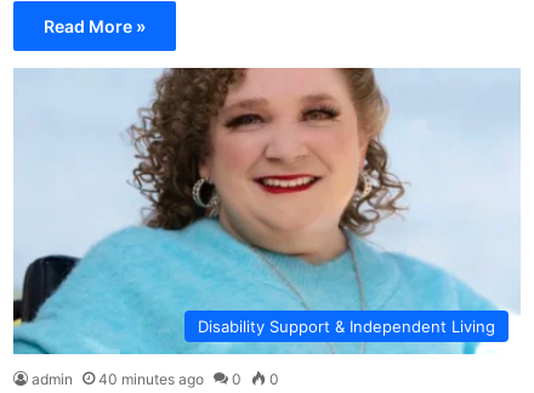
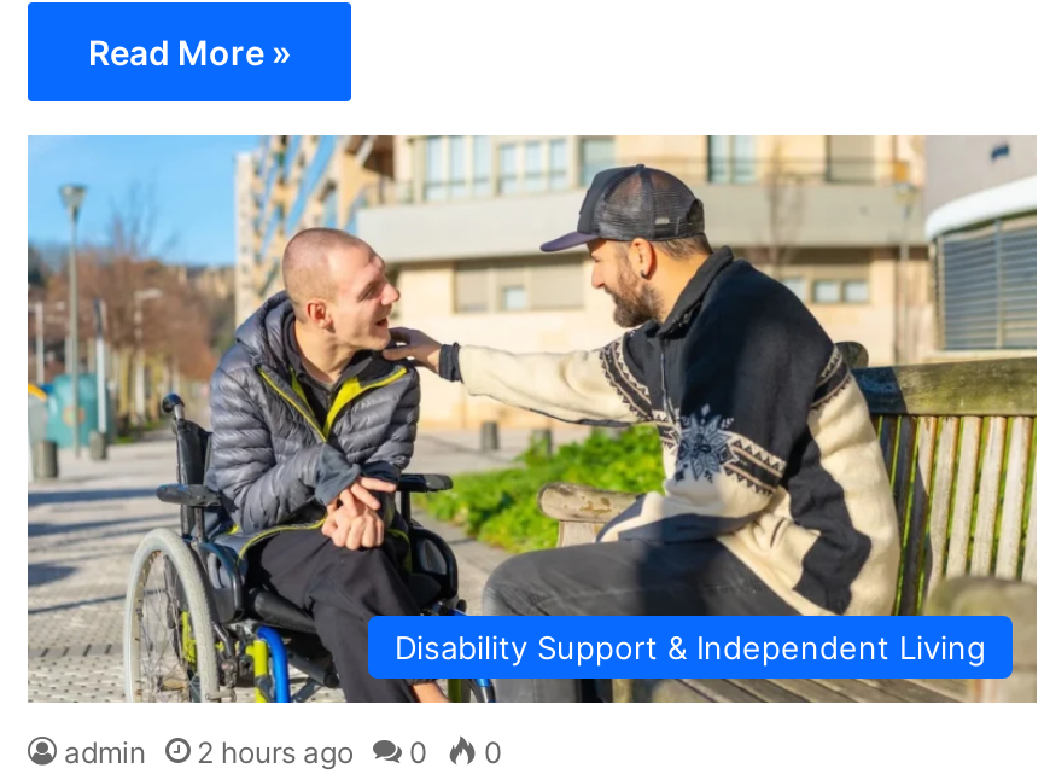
- [image]
- admin 40 minutes ago 0 0
+ [image]
+ admin 2 hours ago 0 0
